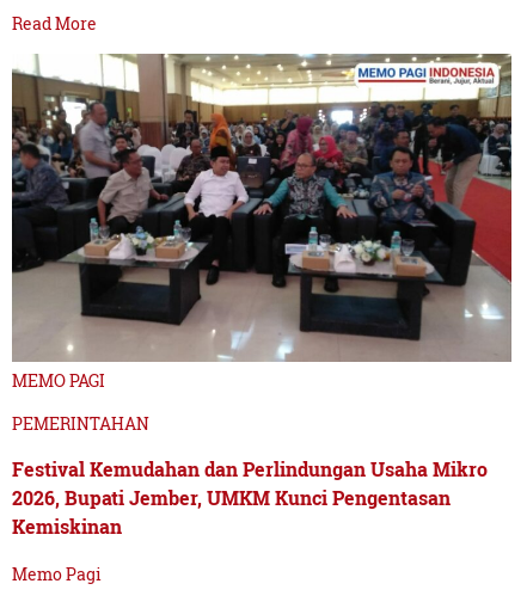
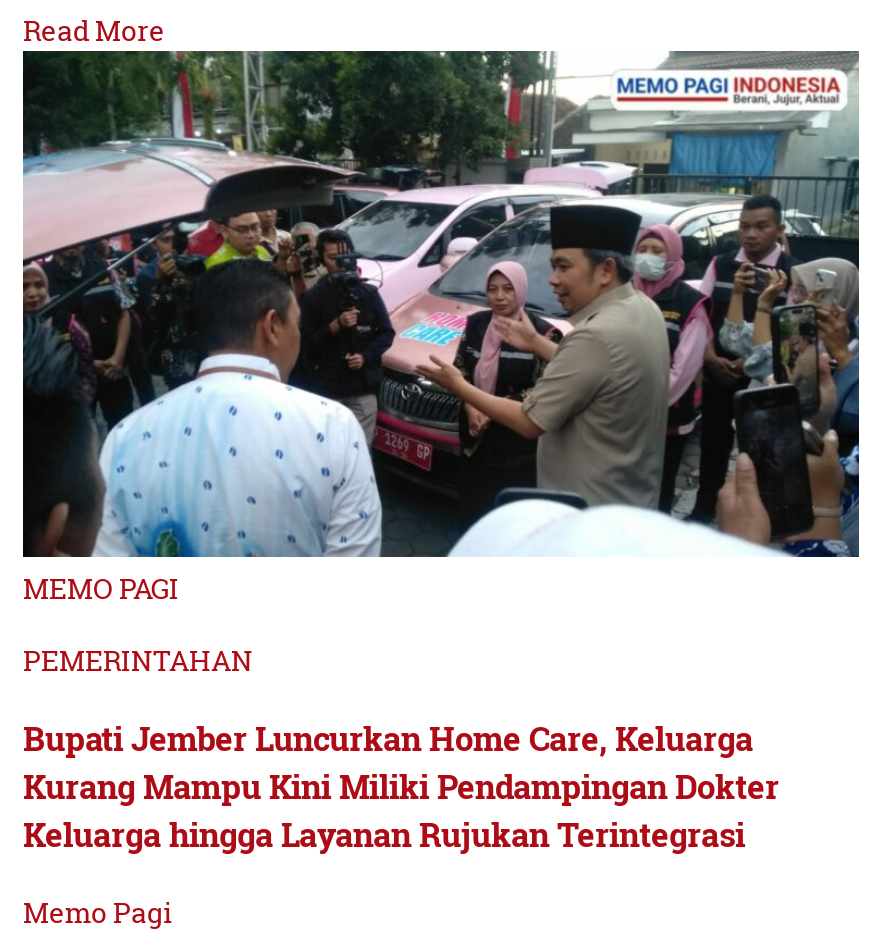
- [image]
+ [image]

- Festival Kemudahan dan Perlindungan Usaha Mikro
- 2026, Bupati Jember, UMKM Kunci Pengentasan
- Kemiskinan
+ Bupati Jember Luncurkan Home Care, Keluarga
+ Kurang Mampu Kini Miliki Pendampingan Dokter
+ Keluarga hingga Layanan Rujukan Terintegrasi
